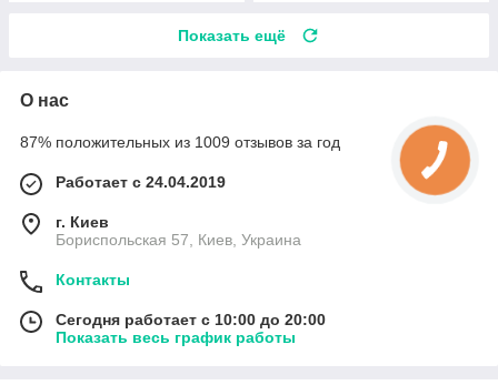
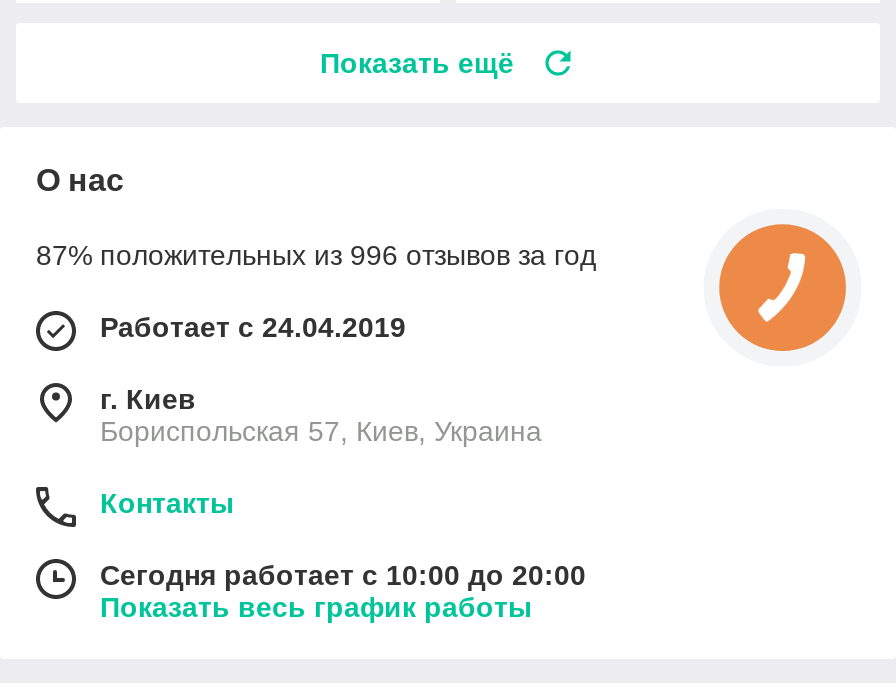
- 87% положительных из 1009 отзывов за год
+ 87% положительных из 996 отзывов за год
